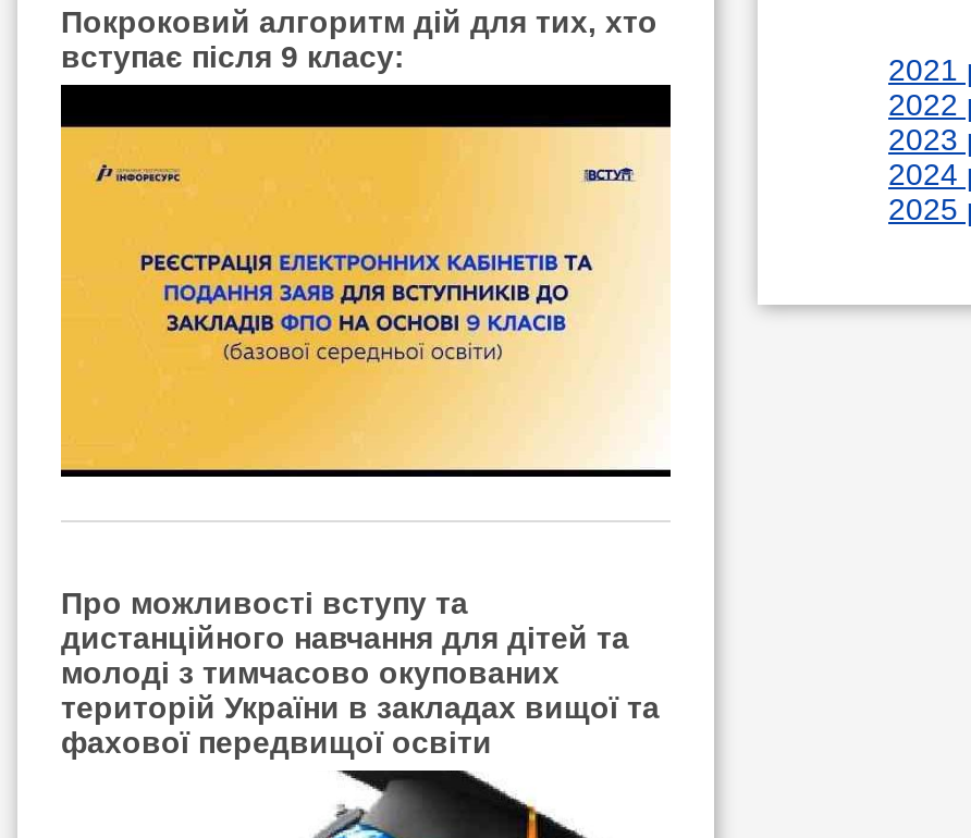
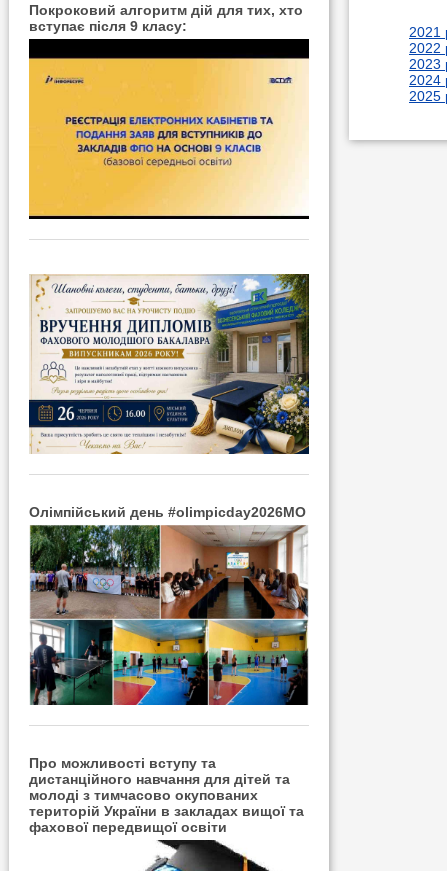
+ [image]

+ Олімпійський день #olimpicday2026MO

+ [image]
